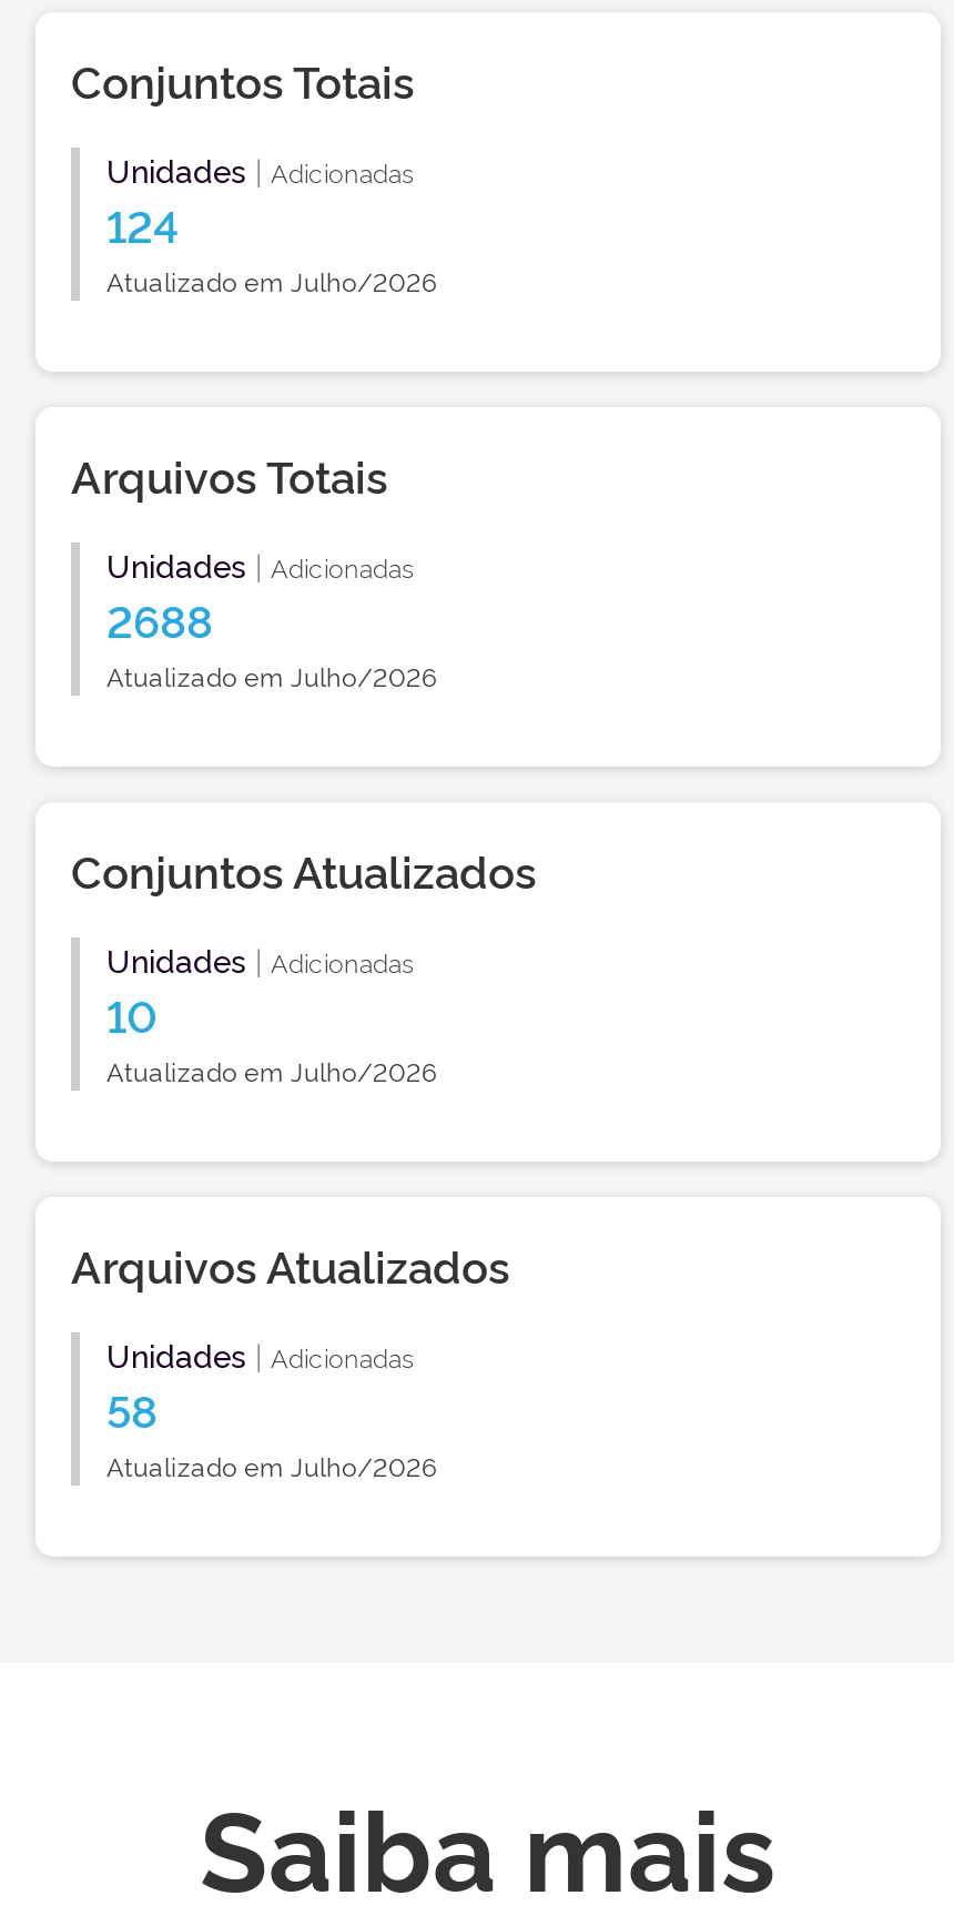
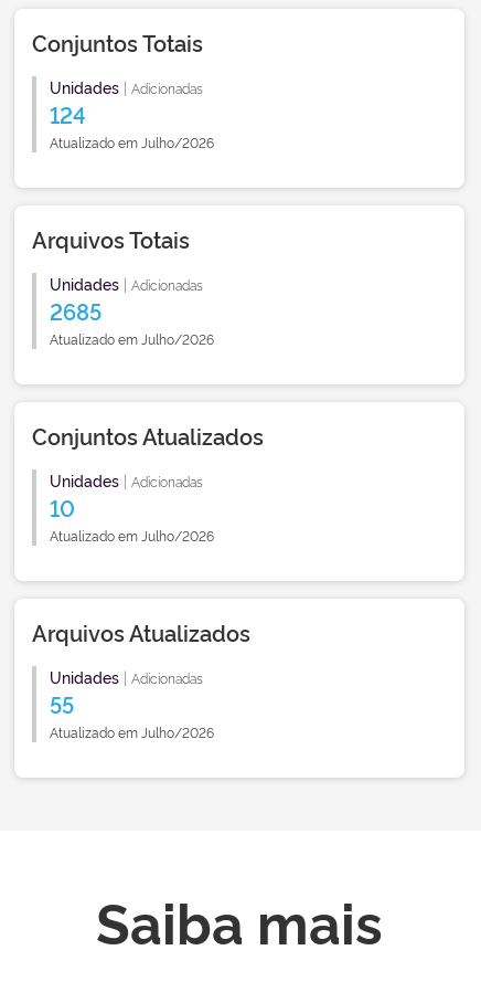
- 2688
+ 2685

- 58
+ 55
